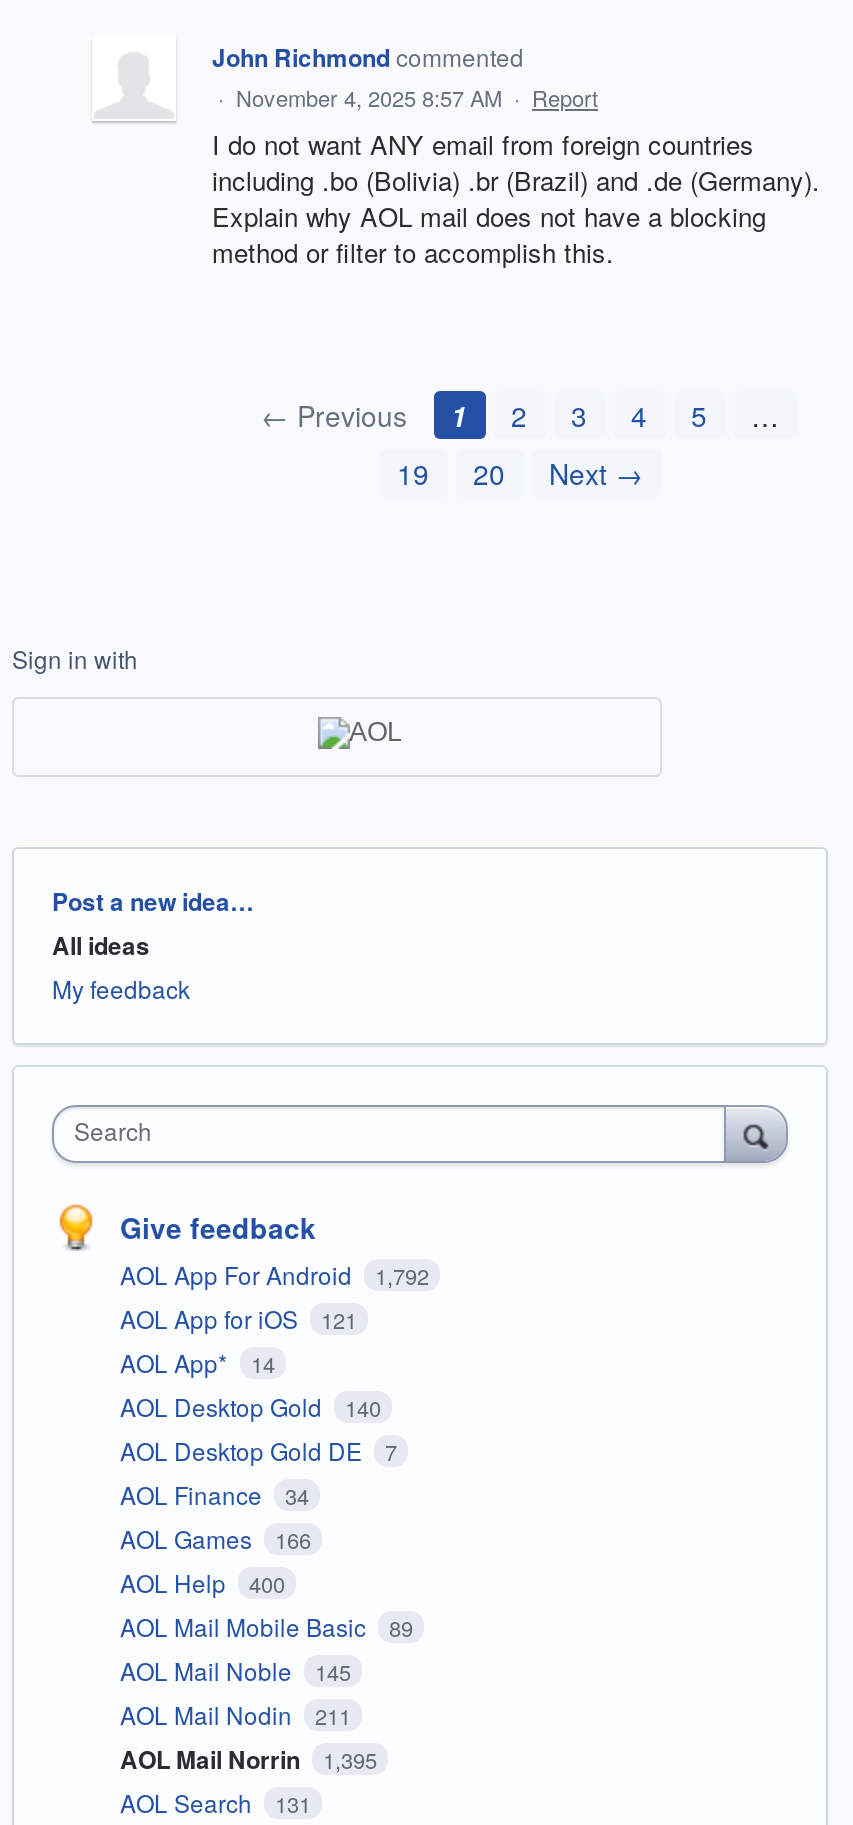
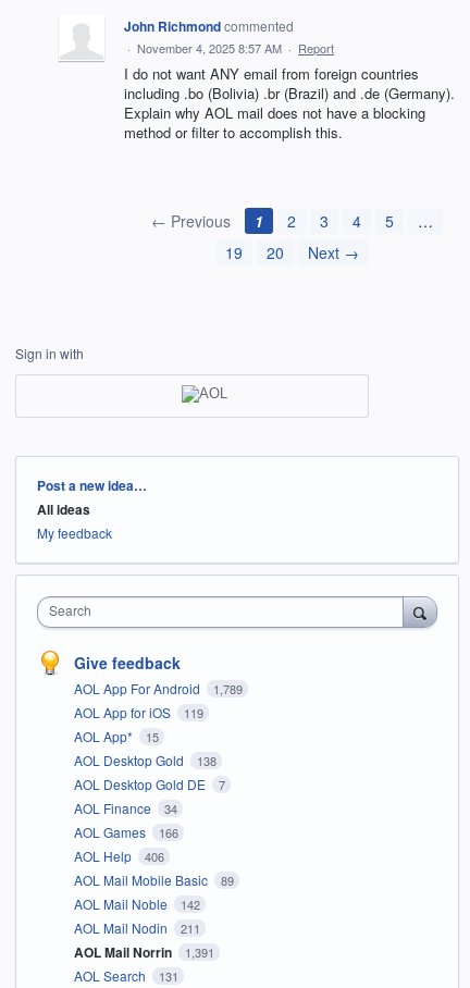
- AOL App For Android 1,792
+ AOL App For Android 1,789

- AOL App for iOS 121
+ AOL App for iOS 119

- AOL App* 14
+ AOL App* 15

- AOL Desktop Gold 140
+ AOL Desktop Gold 138

- AOL Help 400
+ AOL Help 406

- AOL Mail Noble 145
+ AOL Mail Noble 142

- AOL Mail Norrin 1,395
+ AOL Mail Norrin 1,391
